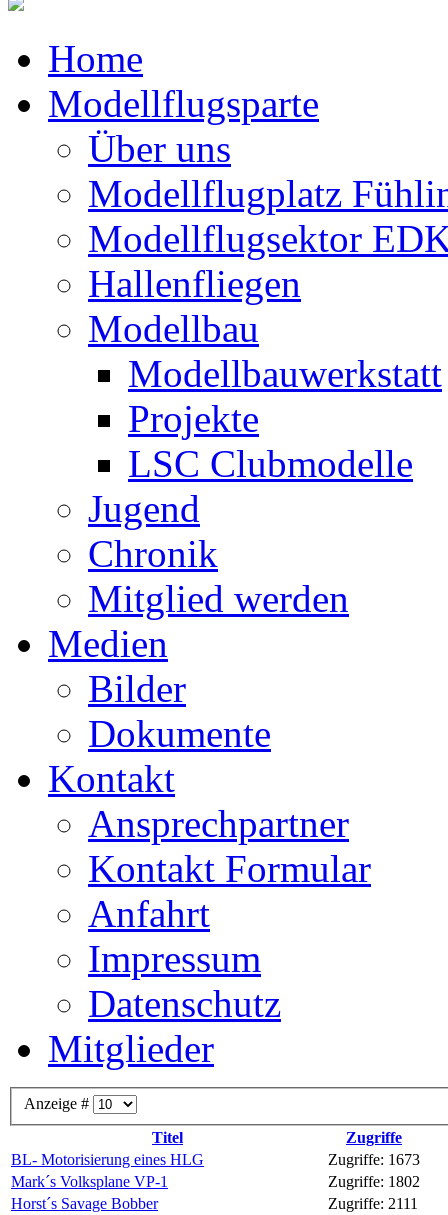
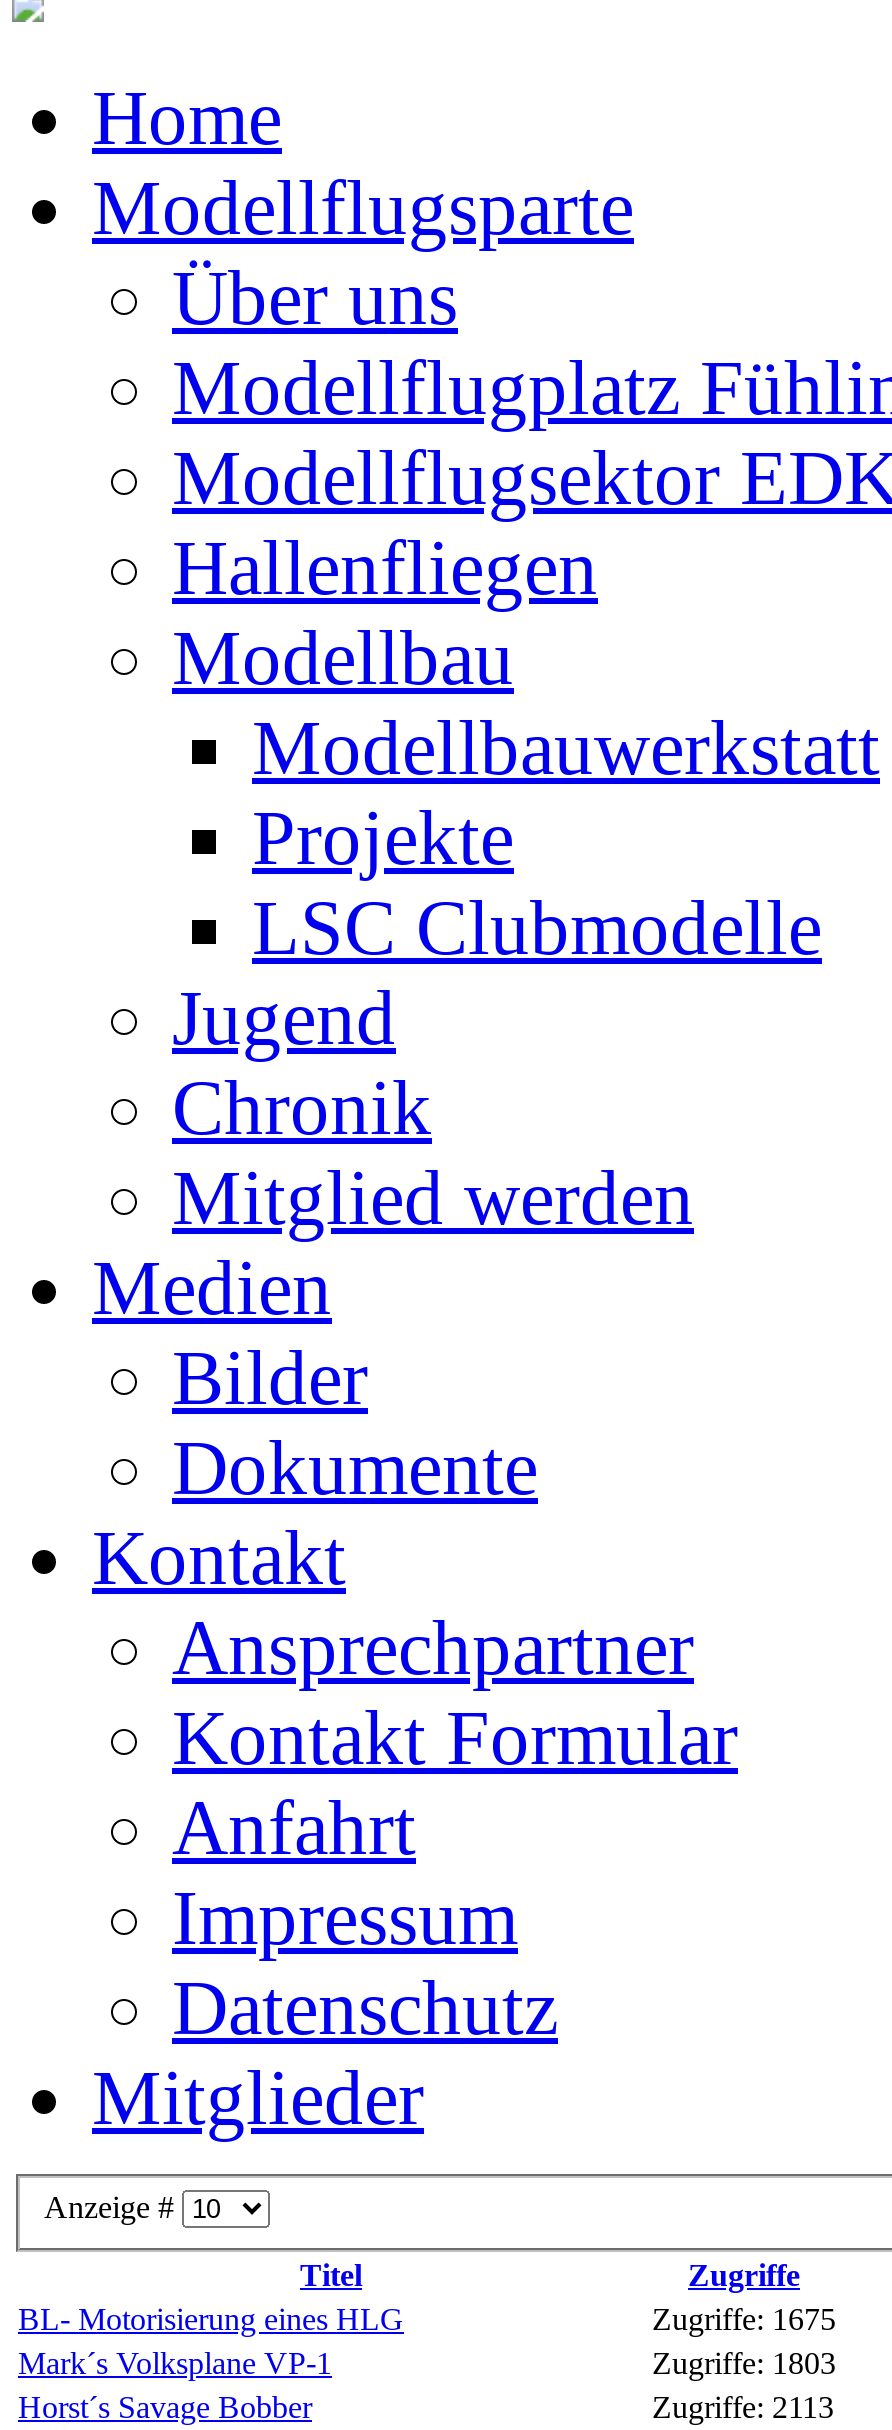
- Zugriffe: 1673
+ Zugriffe: 1675

- Zugriffe: 1802
+ Zugriffe: 1803

- Zugriffe: 2111
+ Zugriffe: 2113
